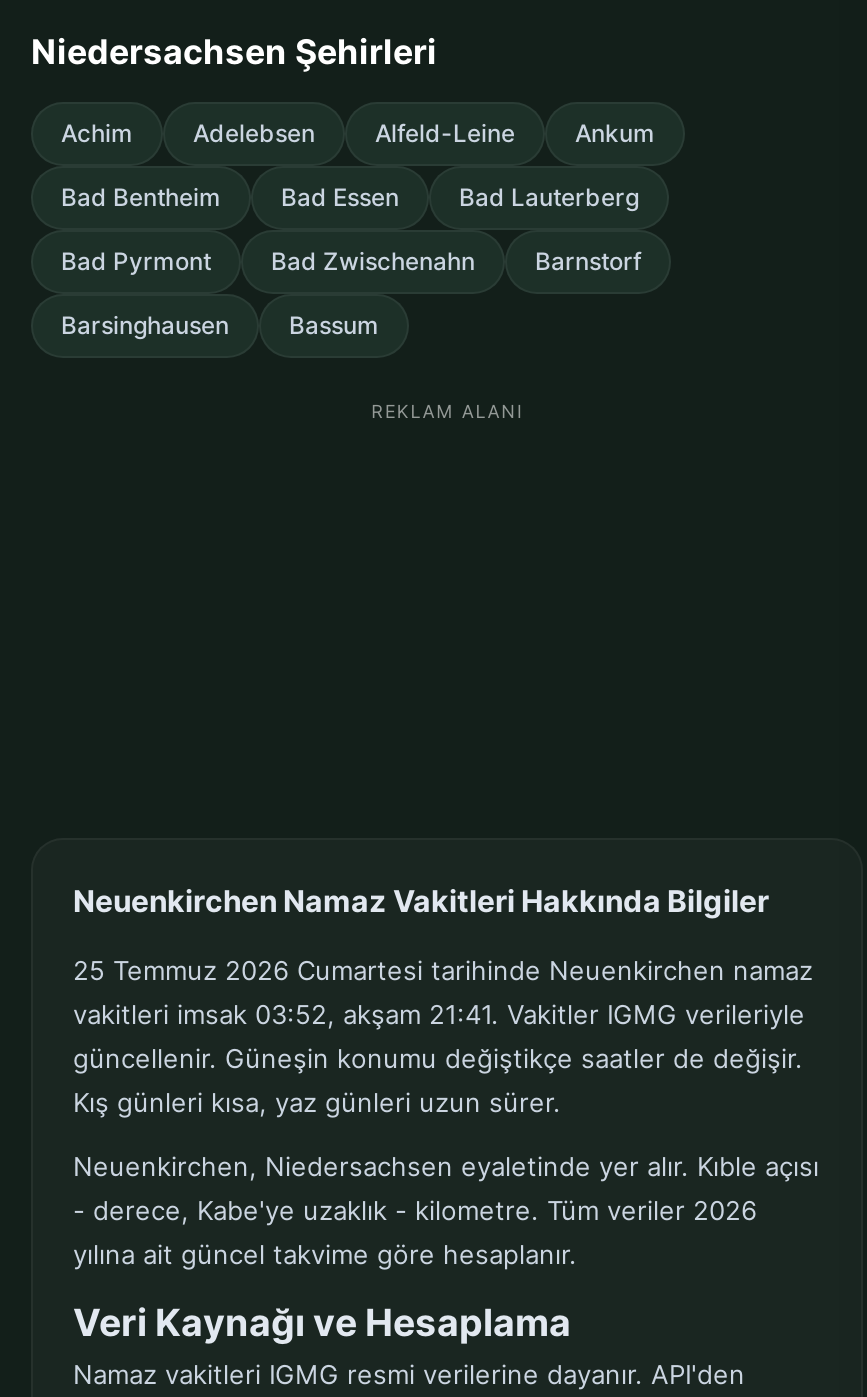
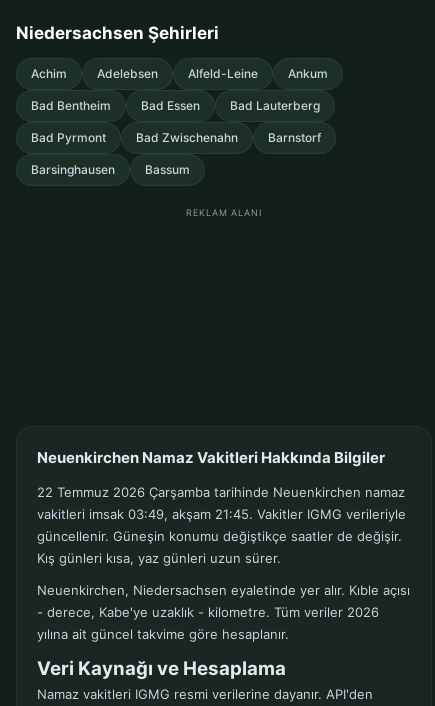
- 25 Temmuz 2026 Cumartesi tarihinde Neuenkirchen namaz
+ 22 Temmuz 2026 Çarşamba tarihinde Neuenkirchen namaz

- vakitleri imsak 03:52, akşam 21:41. Vakitler IGMG verileriyle
+ vakitleri imsak 03:49, akşam 21:45. Vakitler IGMG verileriyle
